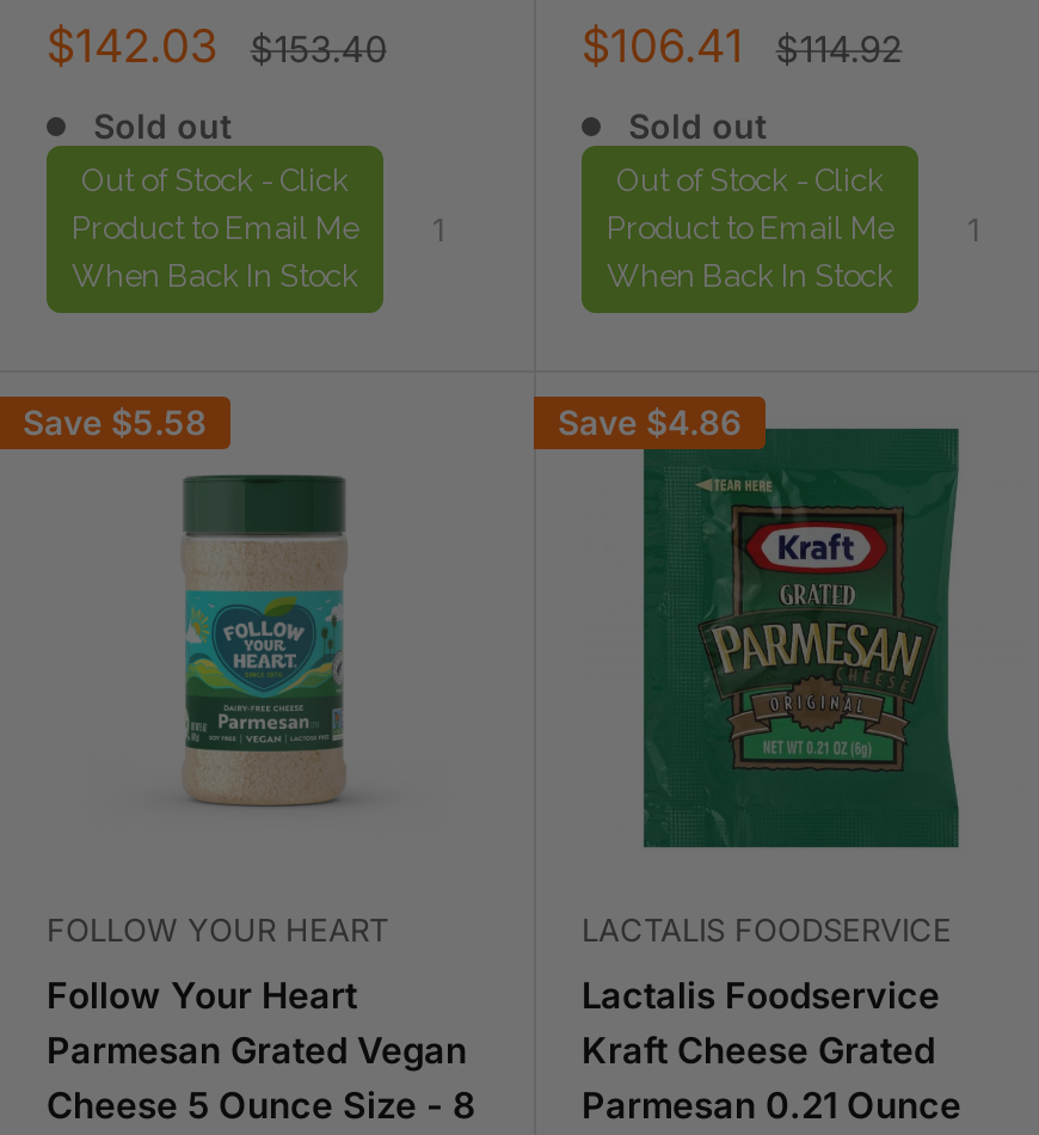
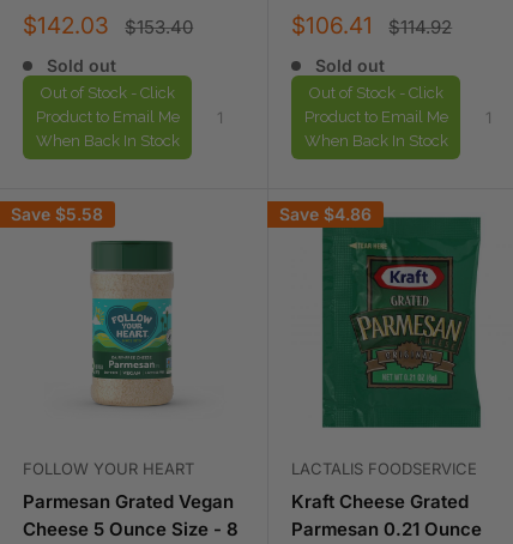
- Follow Your Heart

- Lactalis Foodservice
